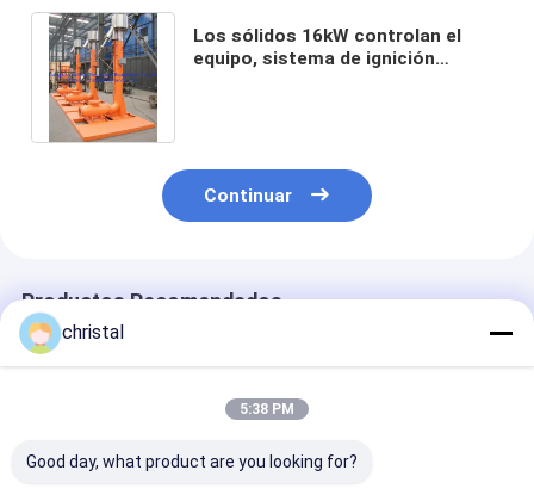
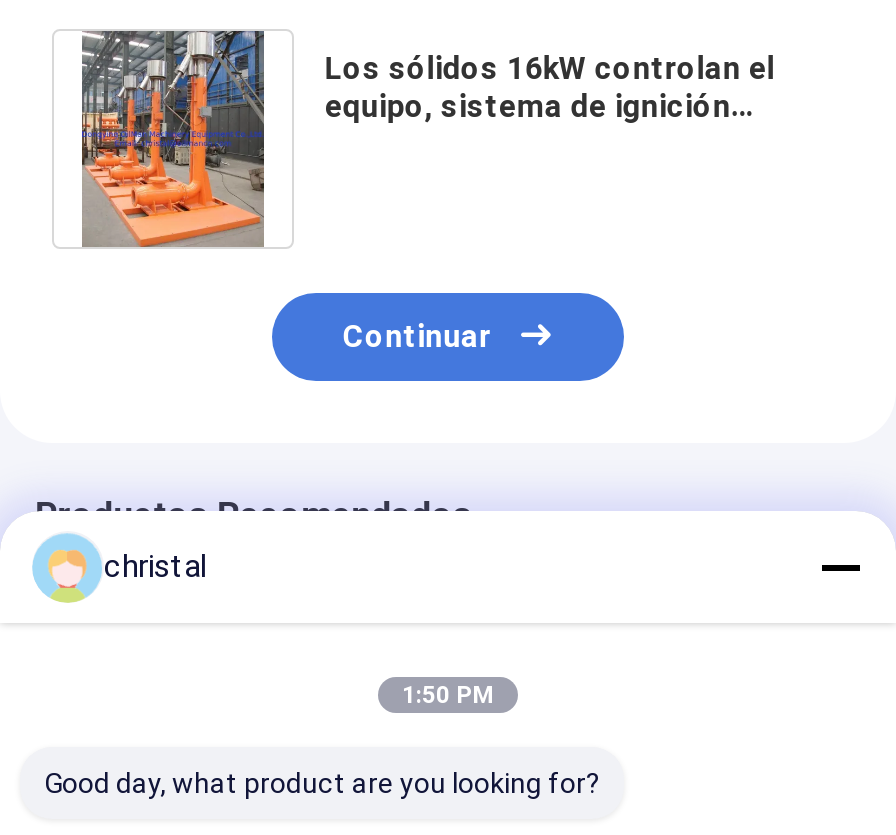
- 5:38 PM
+ 1:50 PM
